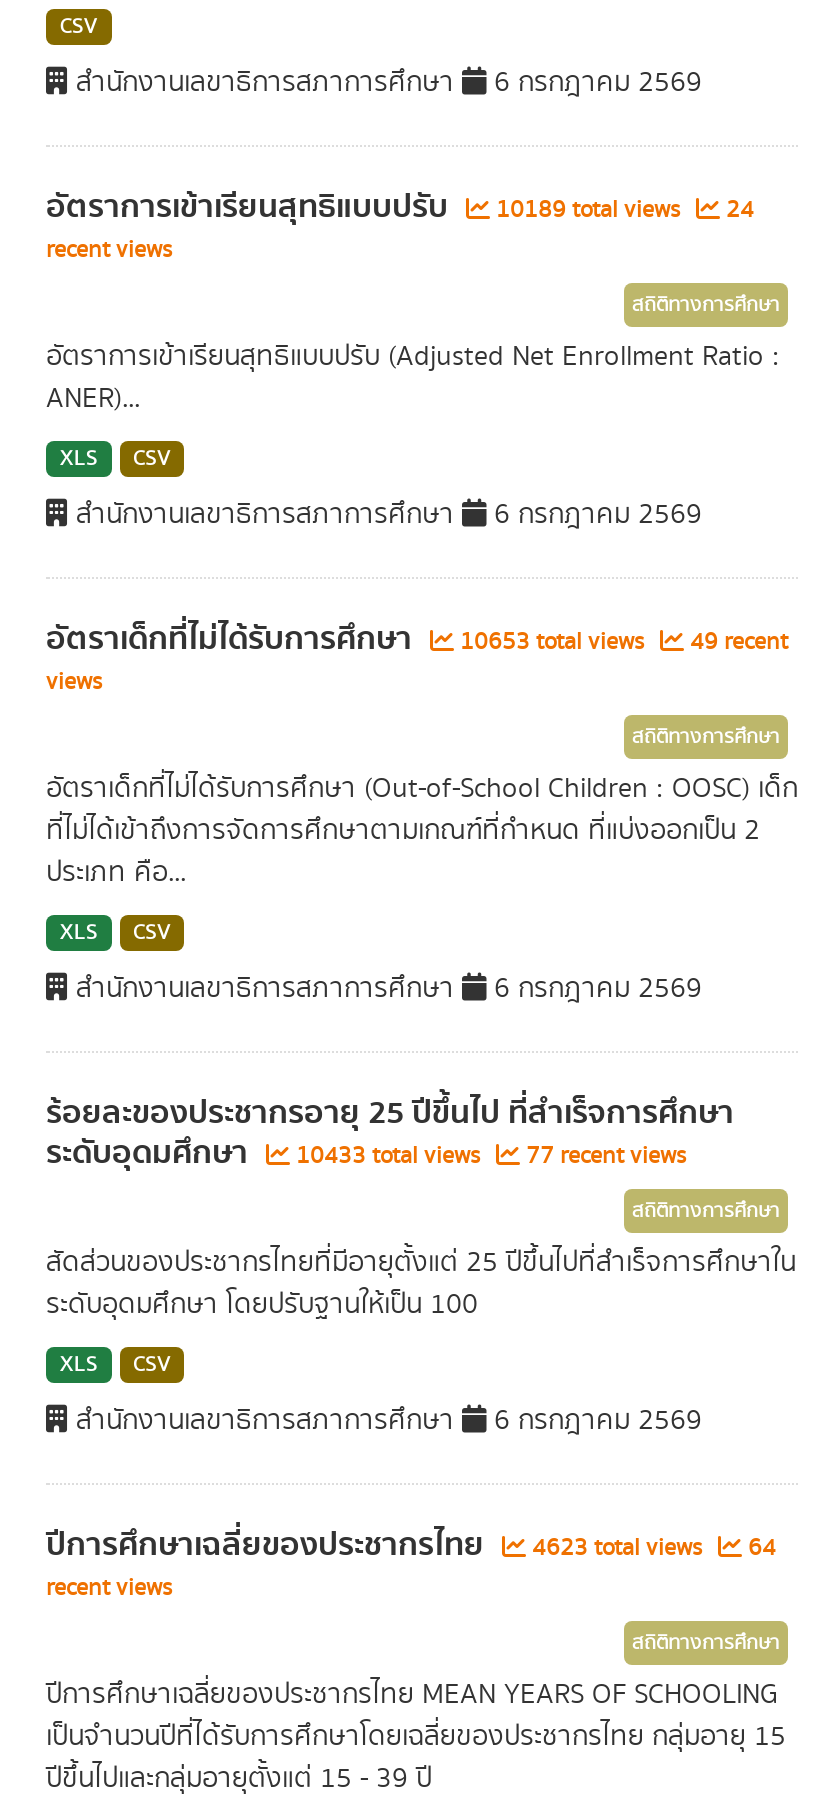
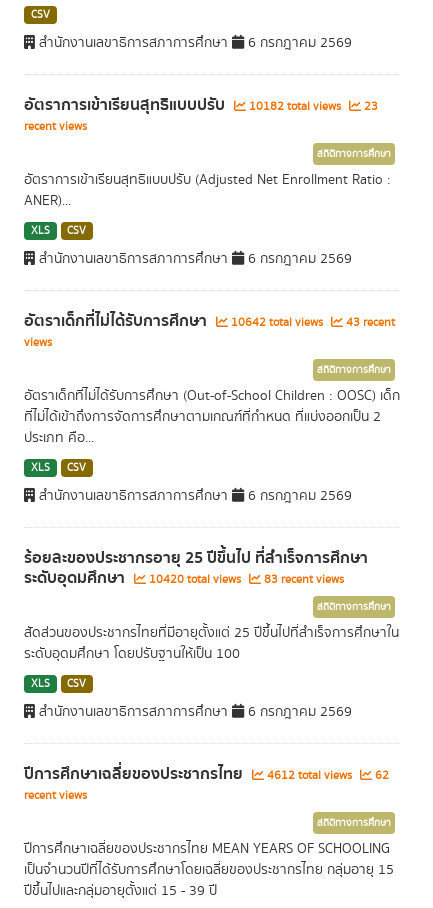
- 10189 total views
+ 10182 total views

- 24
+ 23

- 10653 total views
+ 10642 total views

- 49 recent
+ 43 recent

- 10433 total views
+ 10420 total views

- 77 recent views
+ 83 recent views

- 4623 total views
+ 4612 total views

- 64
+ 62
